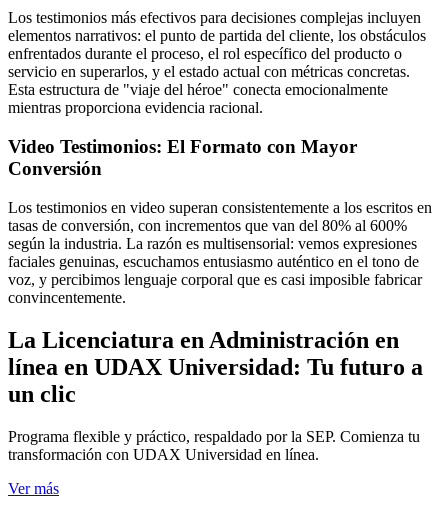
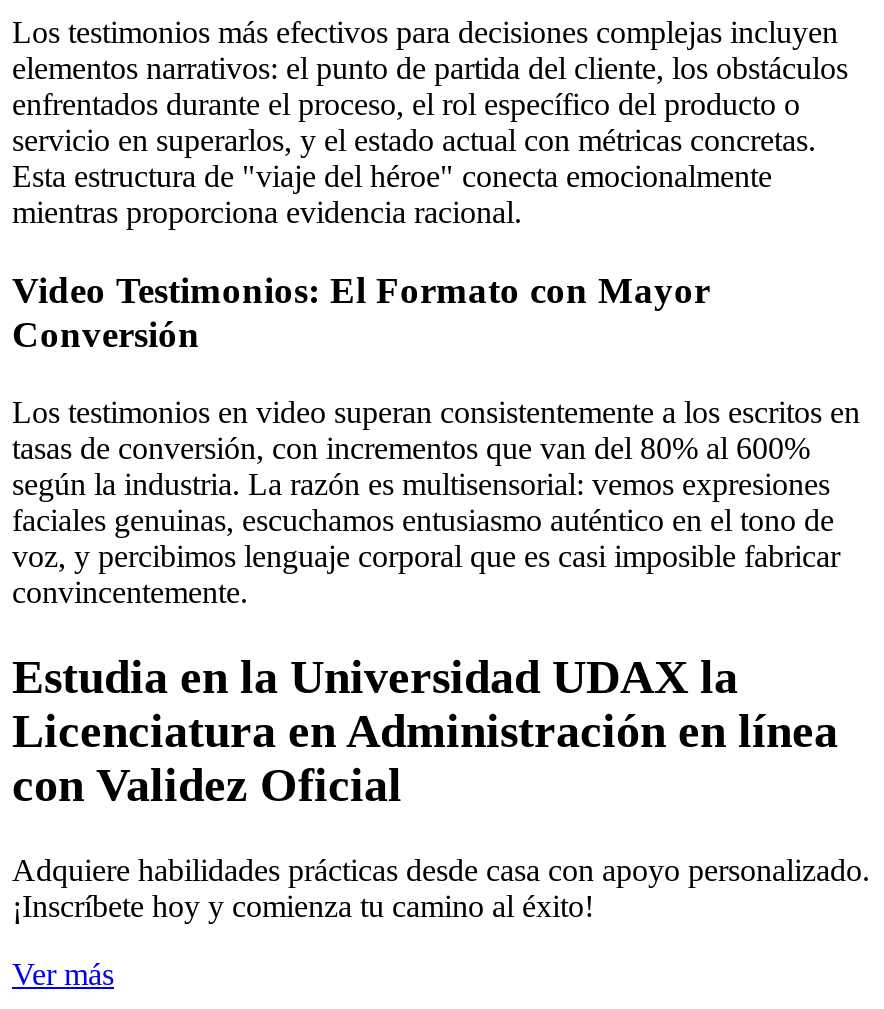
- La Licenciatura en Administración en
- línea en UDAX Universidad: Tu futuro a
- un clic
+ Estudia en la Universidad UDAX la
+ Licenciatura en Administración en línea
+ con Validez Oficial

- Programa flexible y práctico, respaldado por la SEP. Comienza tu
- transformación con UDAX Universidad en línea.
+ Adquiere habilidades prácticas desde casa con apoyo personalizado.
+ ¡Inscríbete hoy y comienza tu camino al éxito!
